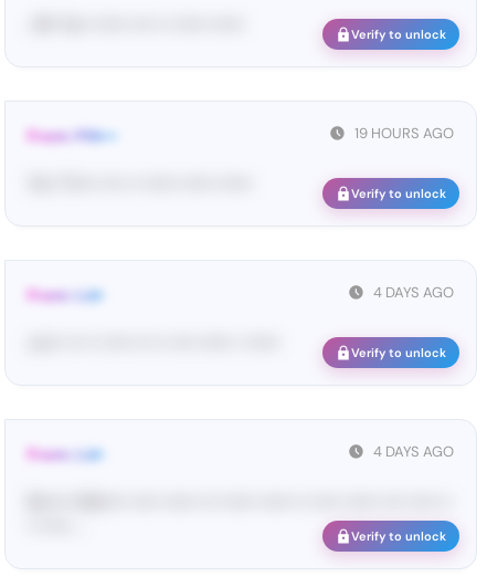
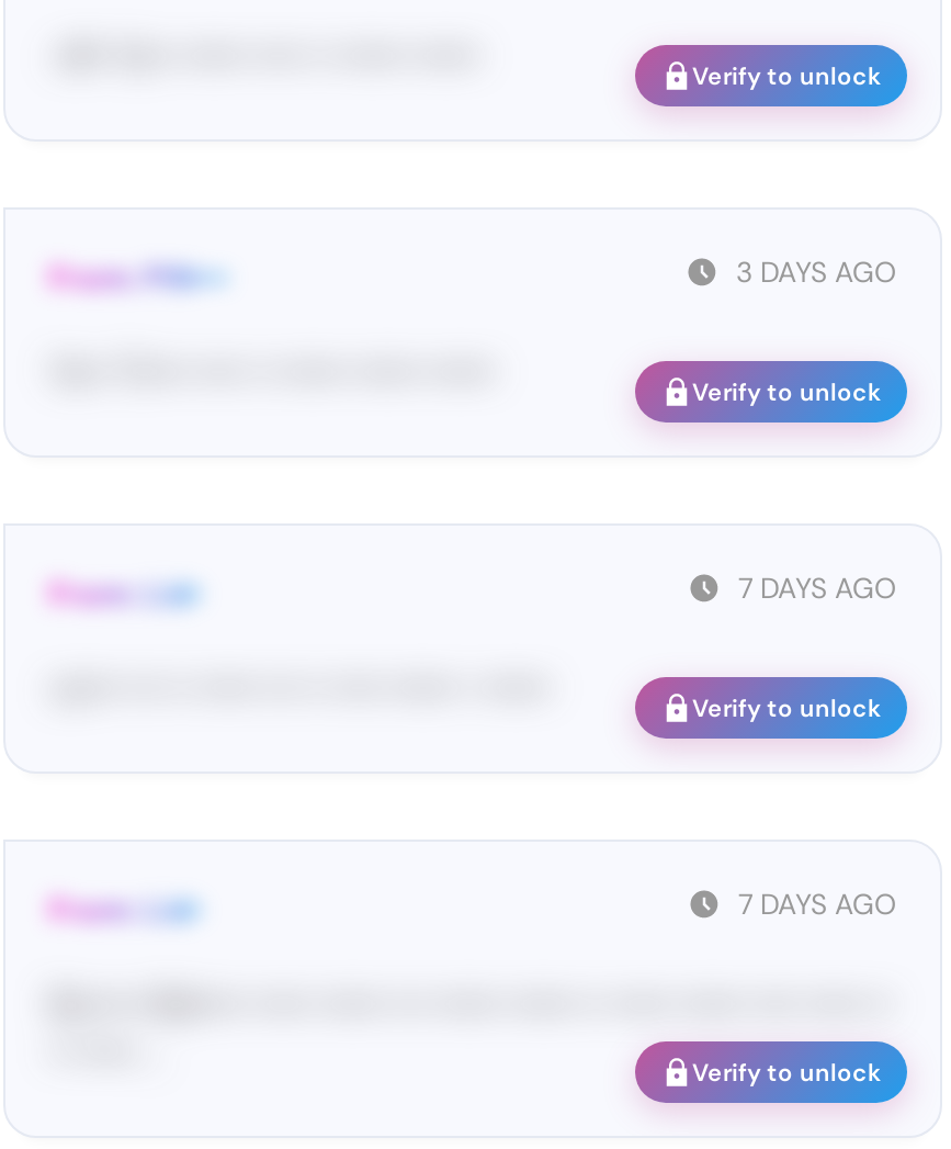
- 19 HOURS AGO
+ 3 DAYS AGO

- 4 DAYS AGO
+ 7 DAYS AGO

- 4 DAYS AGO
+ 7 DAYS AGO
